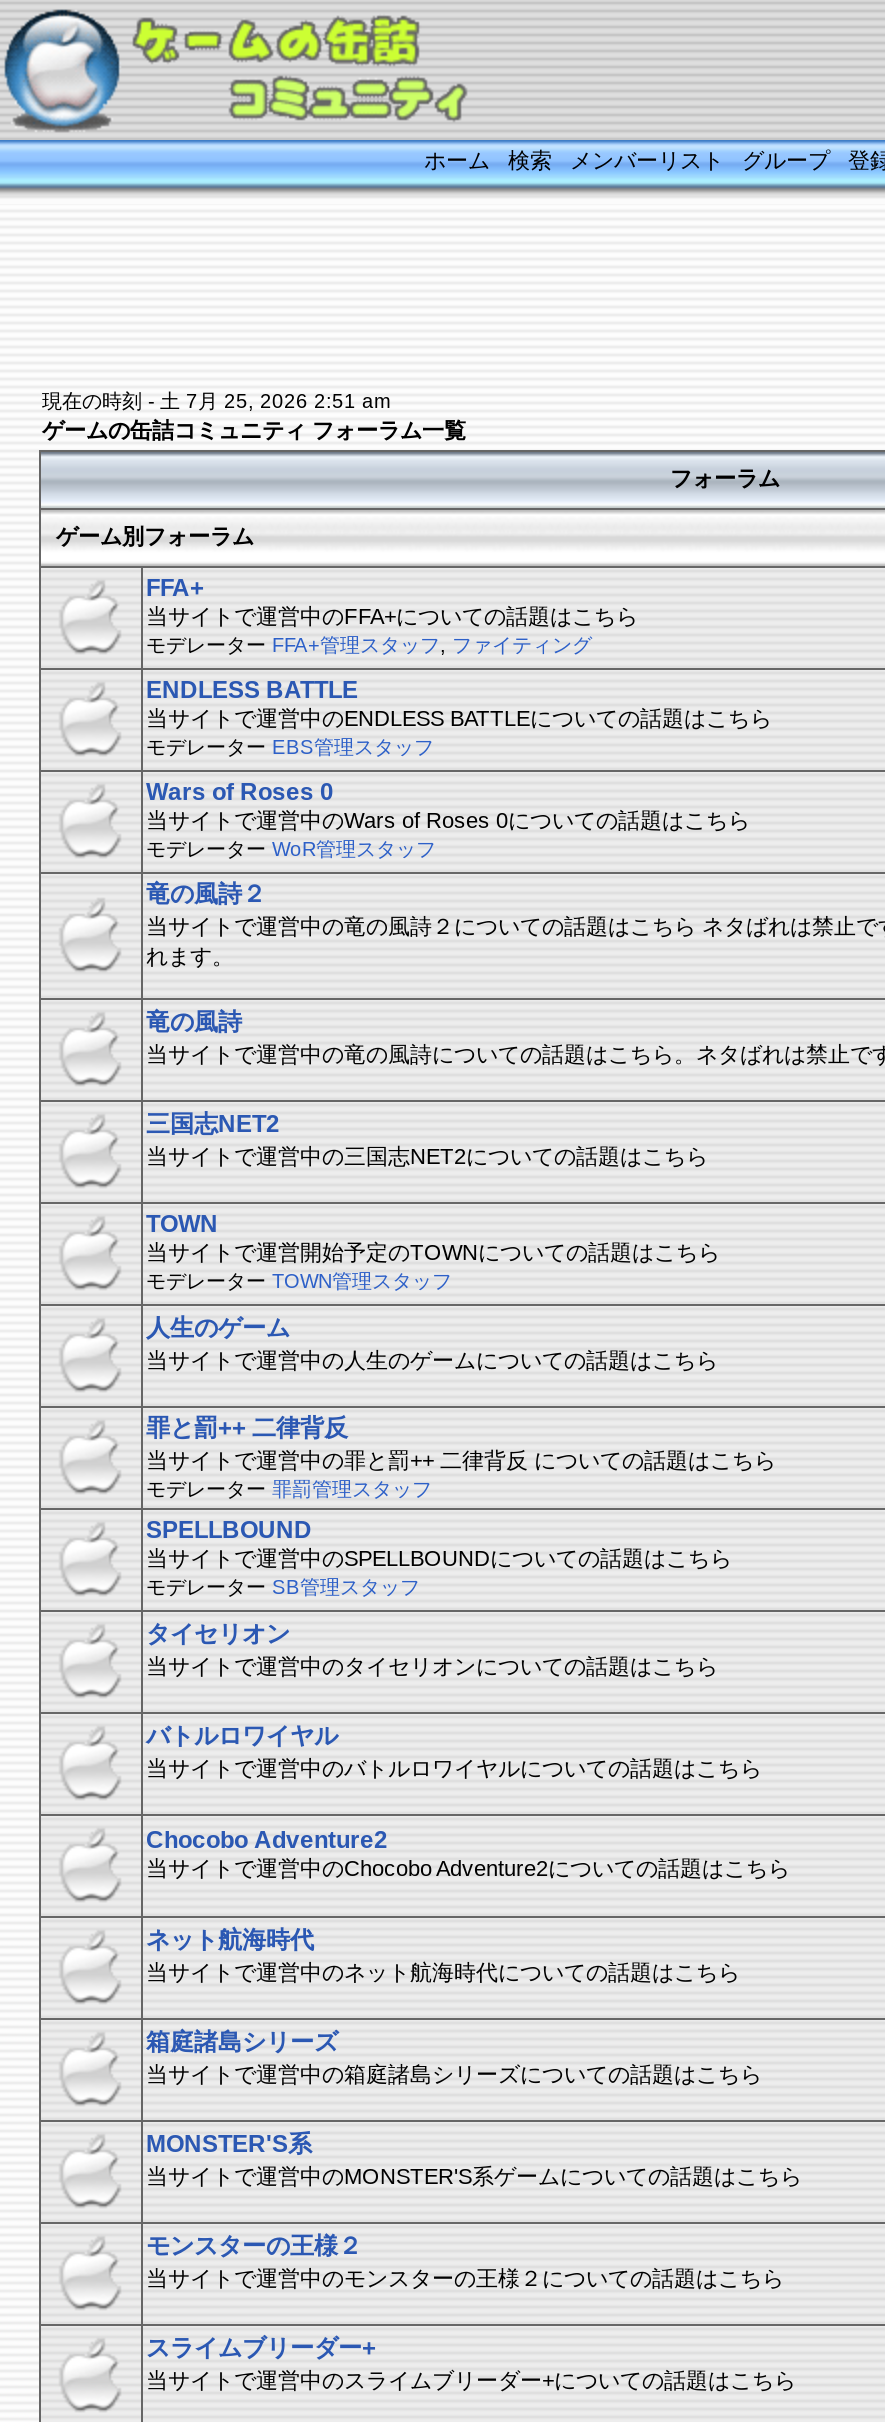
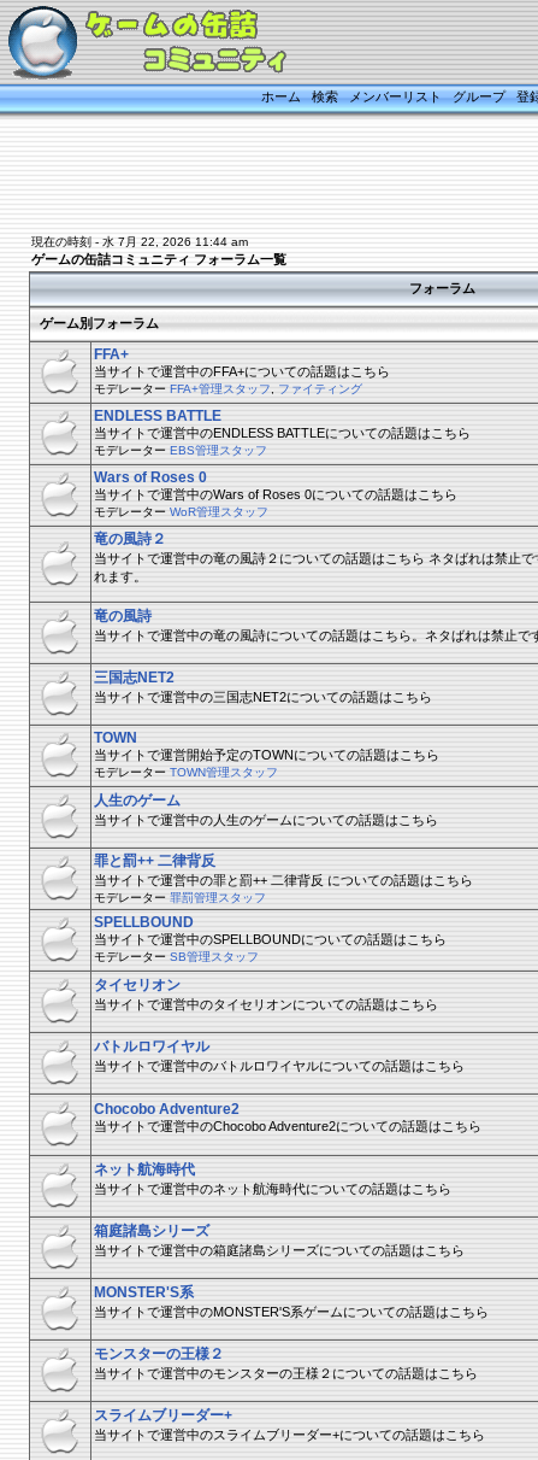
- 現在の時刻 - 土 7月 25, 2026 2:51 am
+ 現在の時刻 - 水 7月 22, 2026 11:44 am
